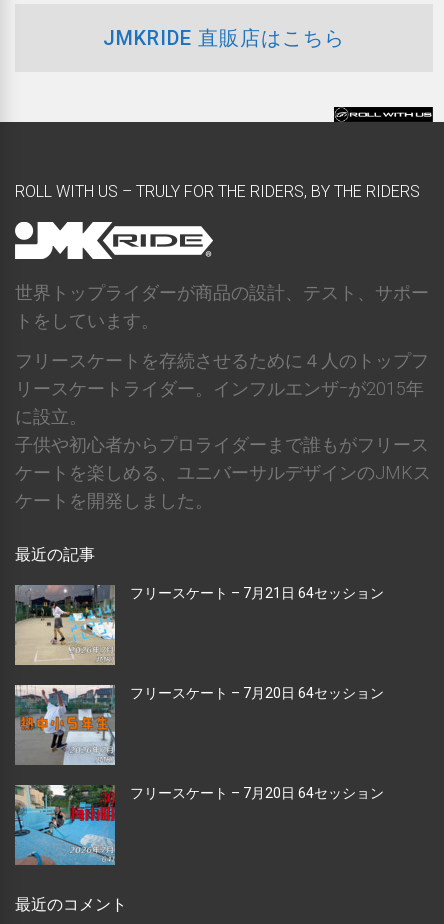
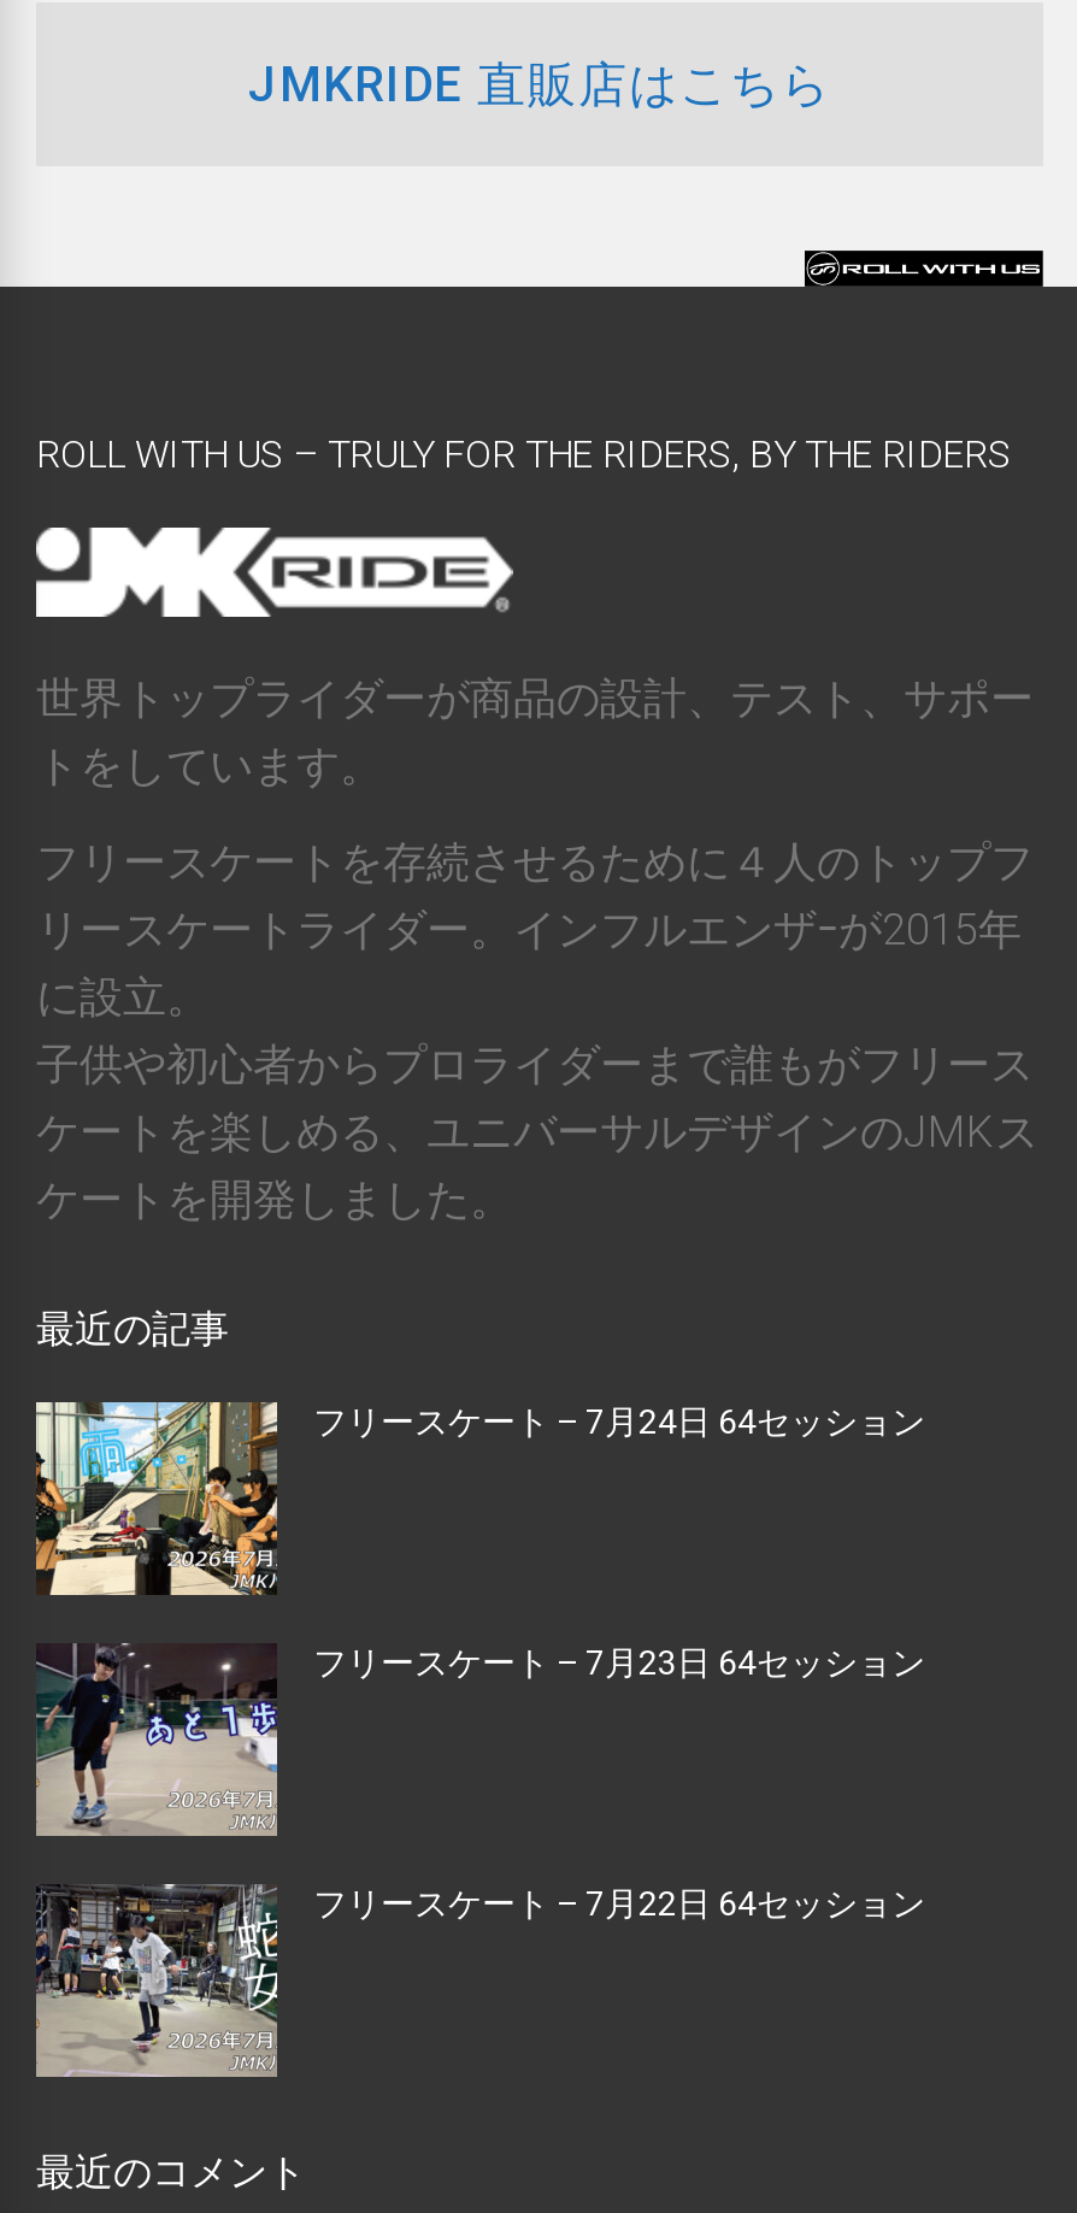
- [image]
- フリースケート – 7月21日 64セッション
+ [image]
+ フリースケート – 7月24日 64セッション

- [image]
- フリースケート – 7月20日 64セッション
+ [image]
+ フリースケート – 7月23日 64セッション

- [image]
- フリースケート – 7月20日 64セッション
+ [image]
+ フリースケート – 7月22日 64セッション
